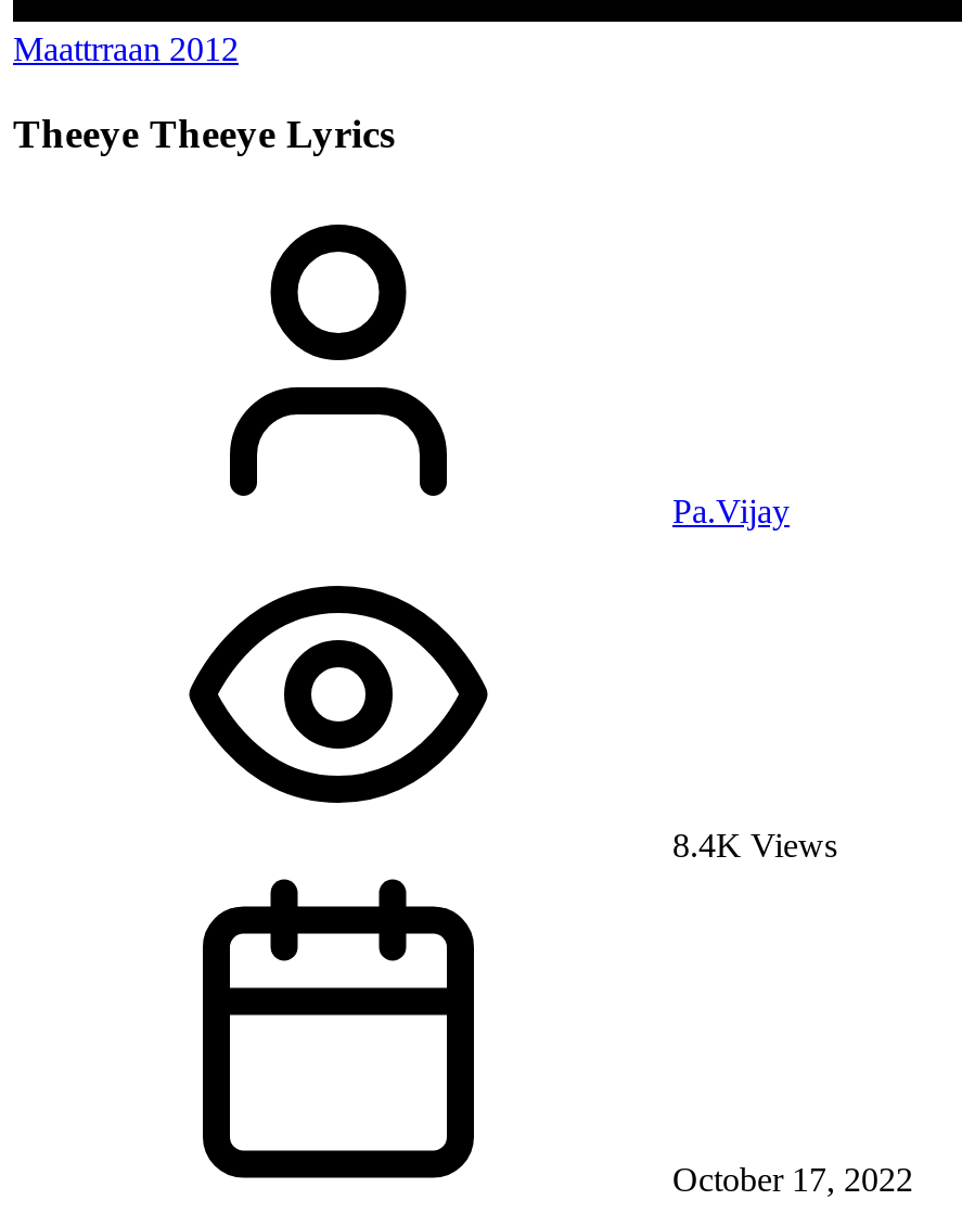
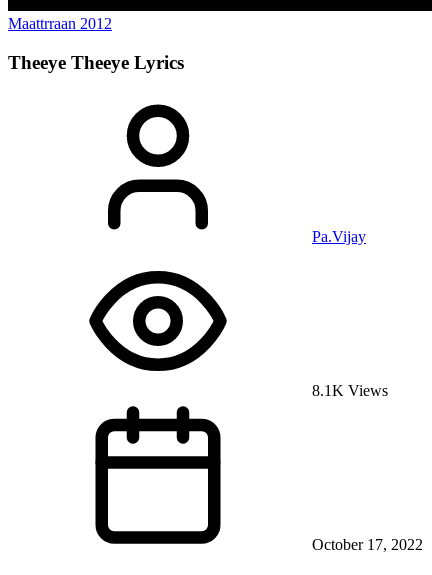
- 8.4K Views
+ 8.1K Views
